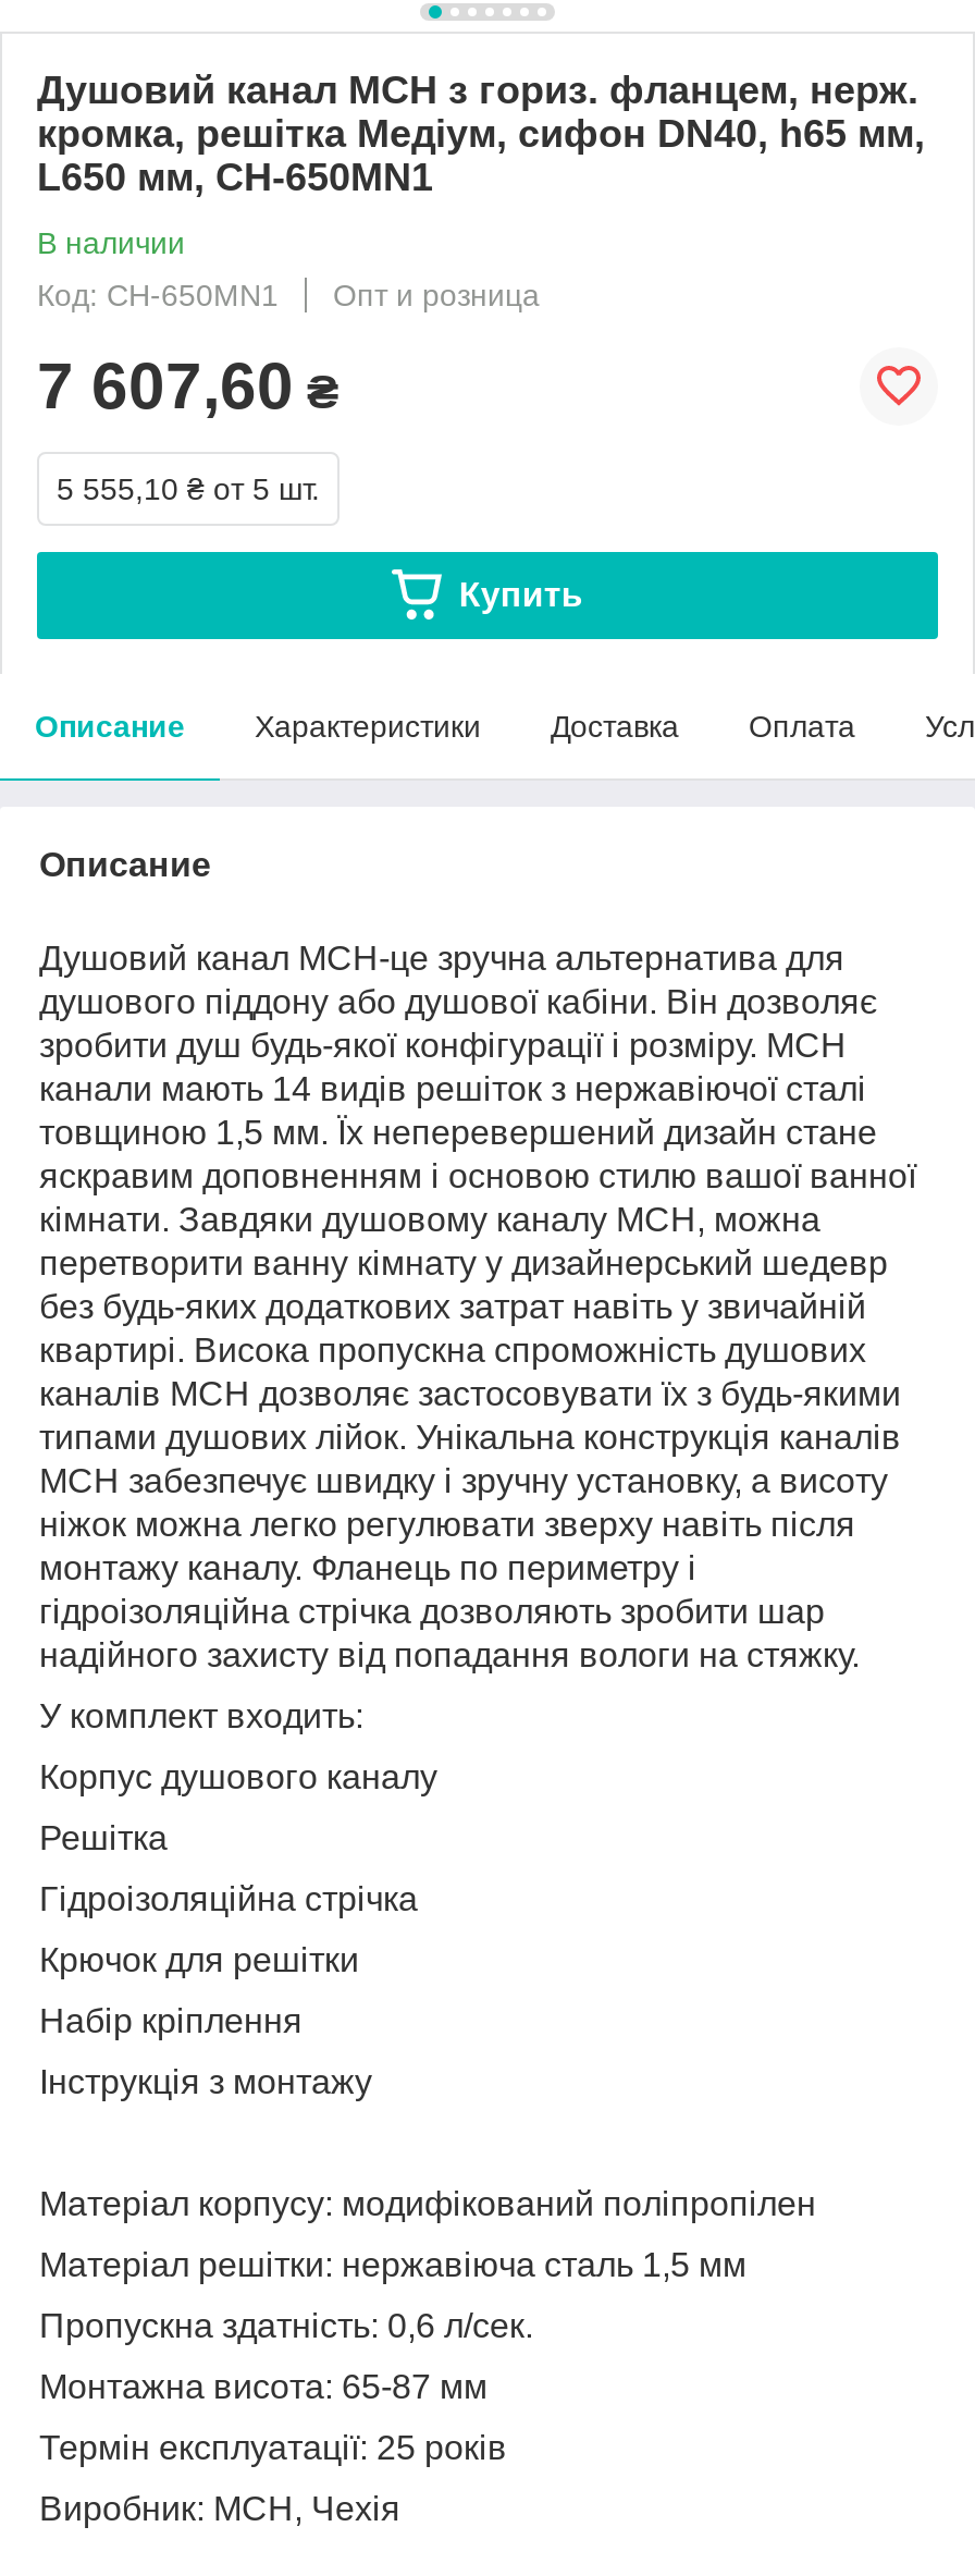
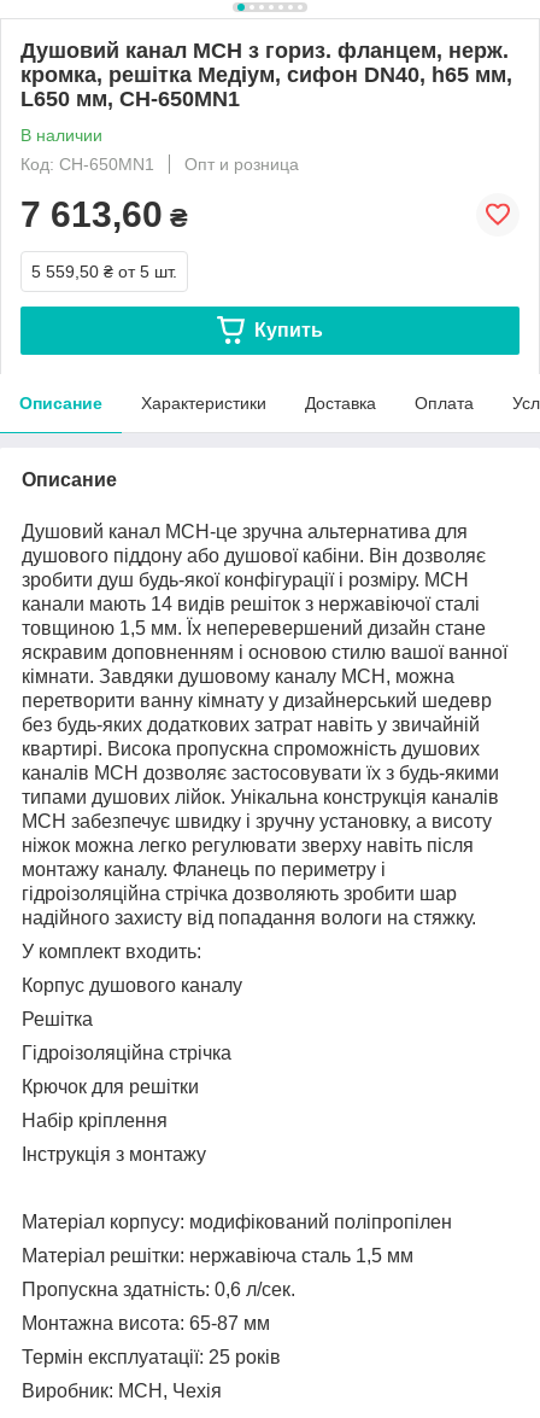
- 7 607,60 ₴
+ 7 613,60 ₴

- 5 555,10 ₴ от 5 шт.
+ 5 559,50 ₴ от 5 шт.
